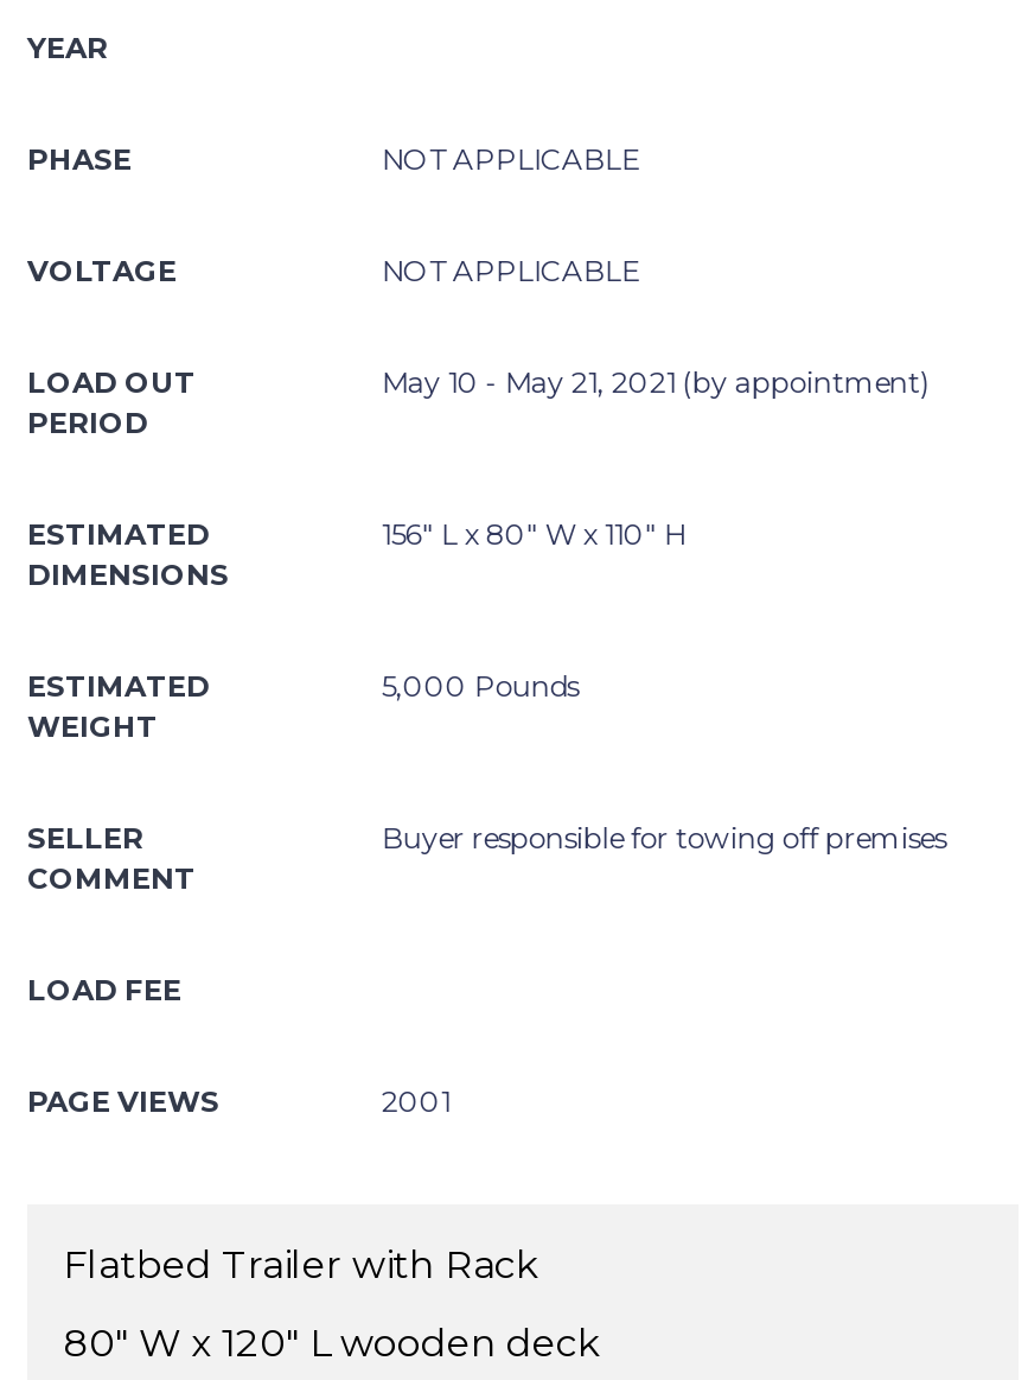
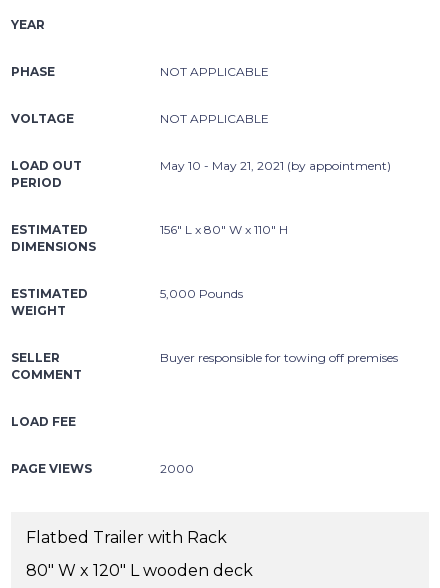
- 2001
+ 2000
